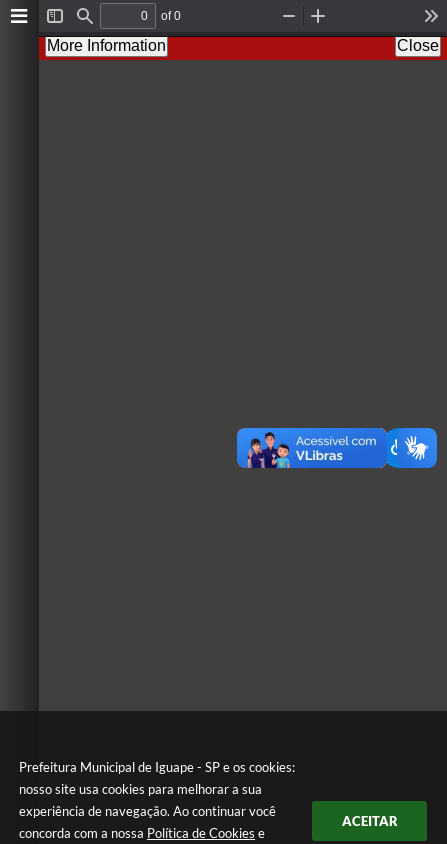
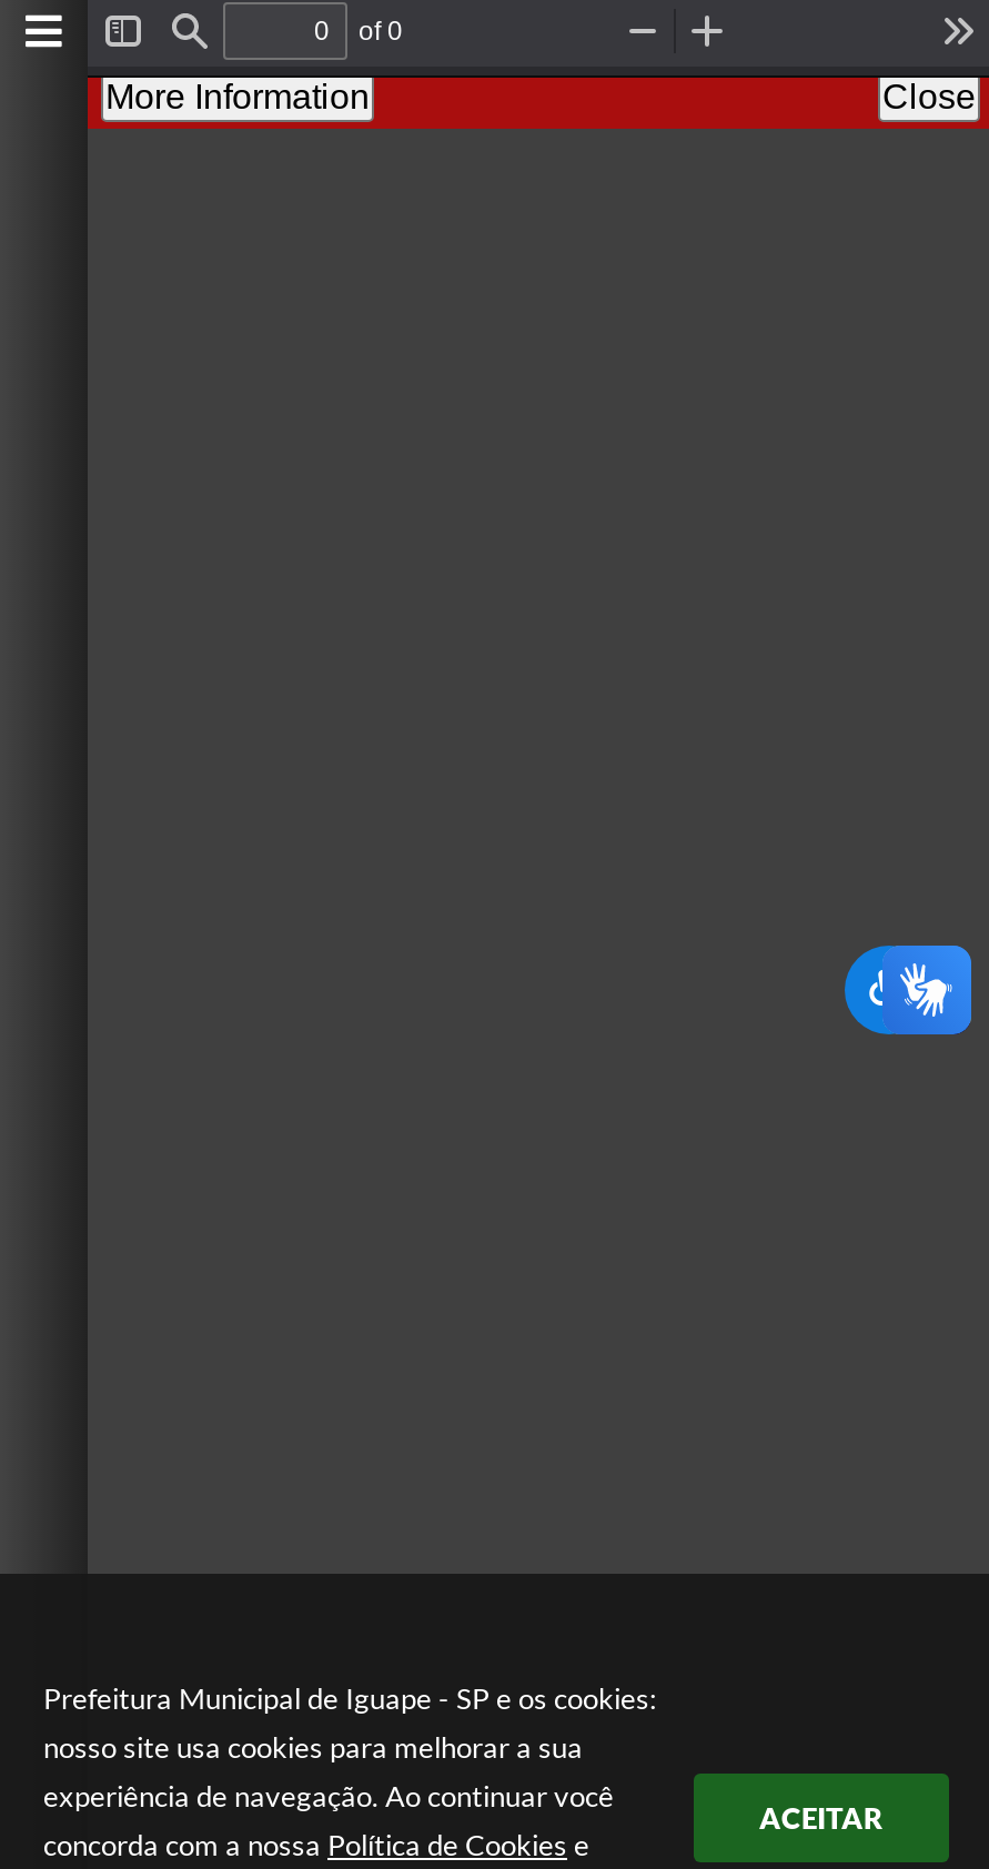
- [image]
